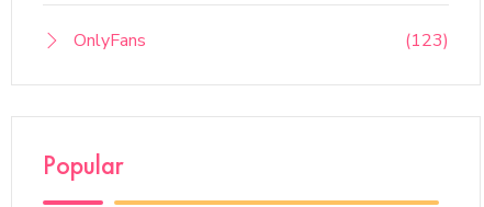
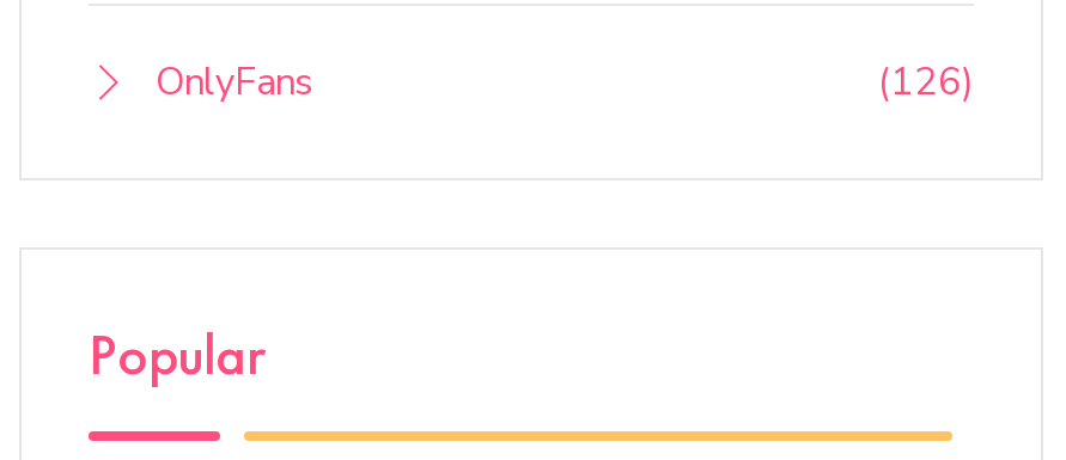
- (123)
+ (126)
